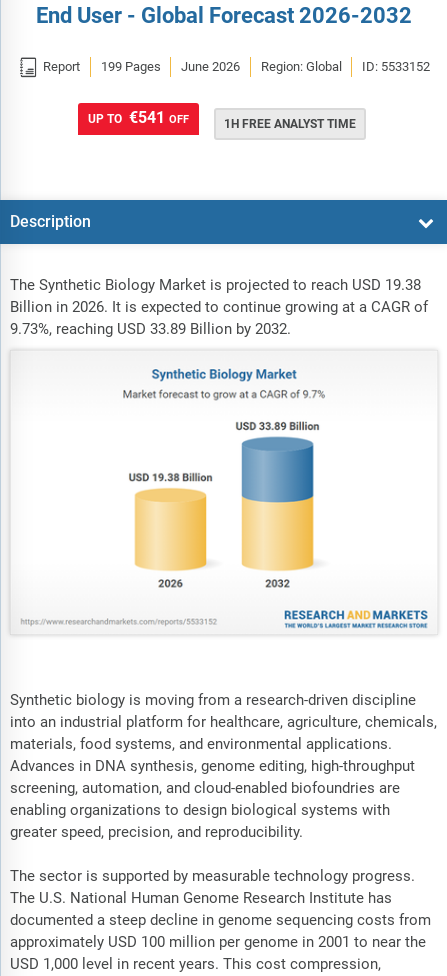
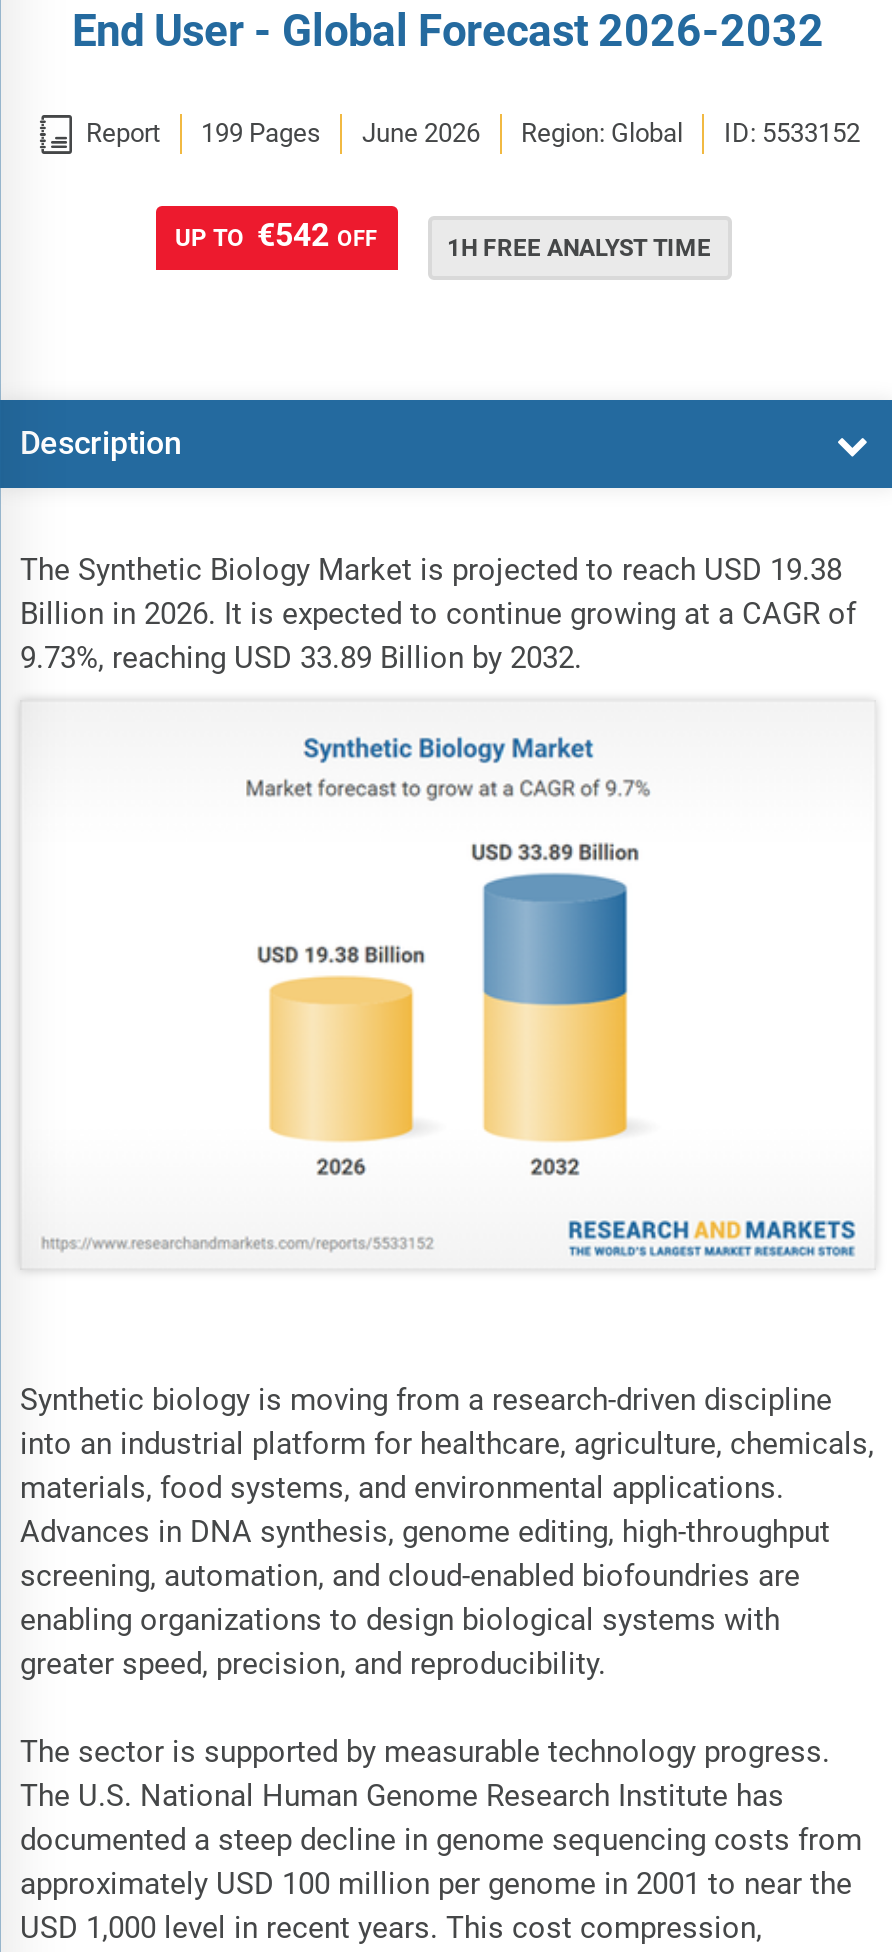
- UP TO €541 OFF
+ UP TO €542 OFF
